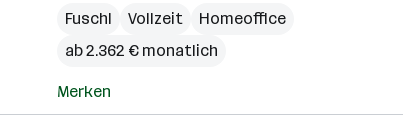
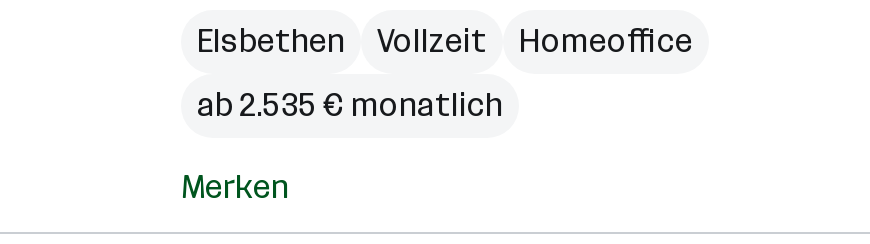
- Fuschl
+ Elsbethen

- ab 2.362 € monatlich
+ ab 2.535 € monatlich
